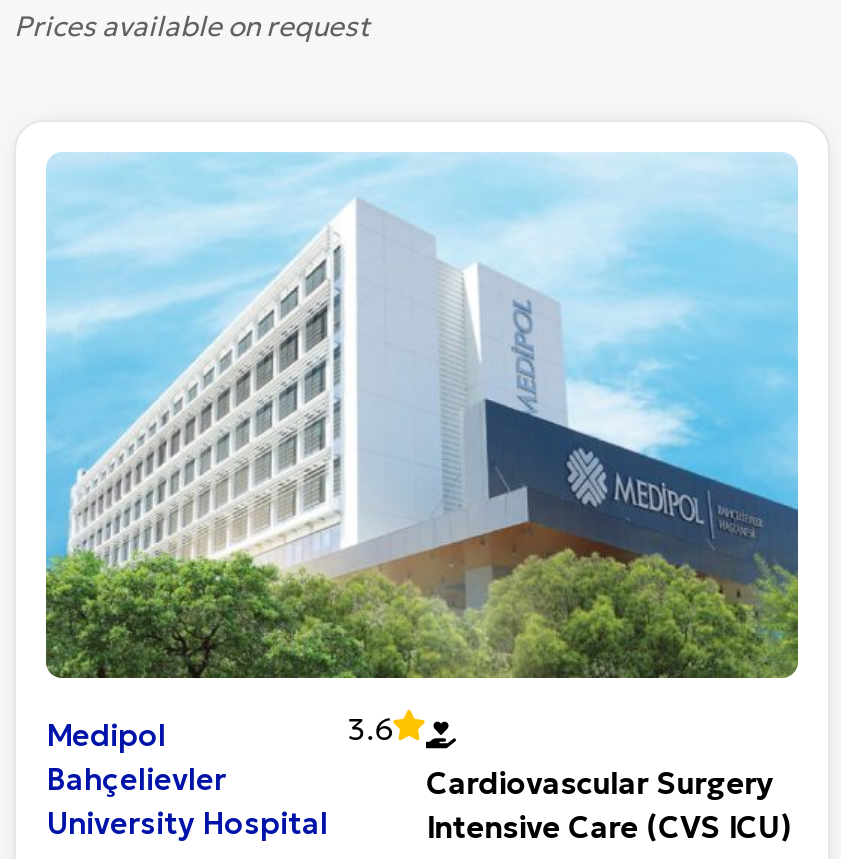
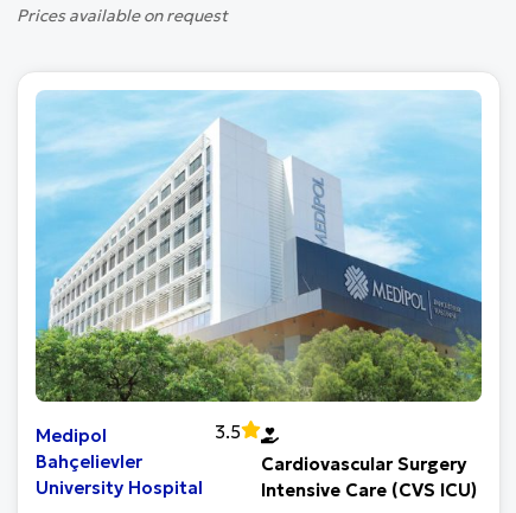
- 3.6
+ 3.5
